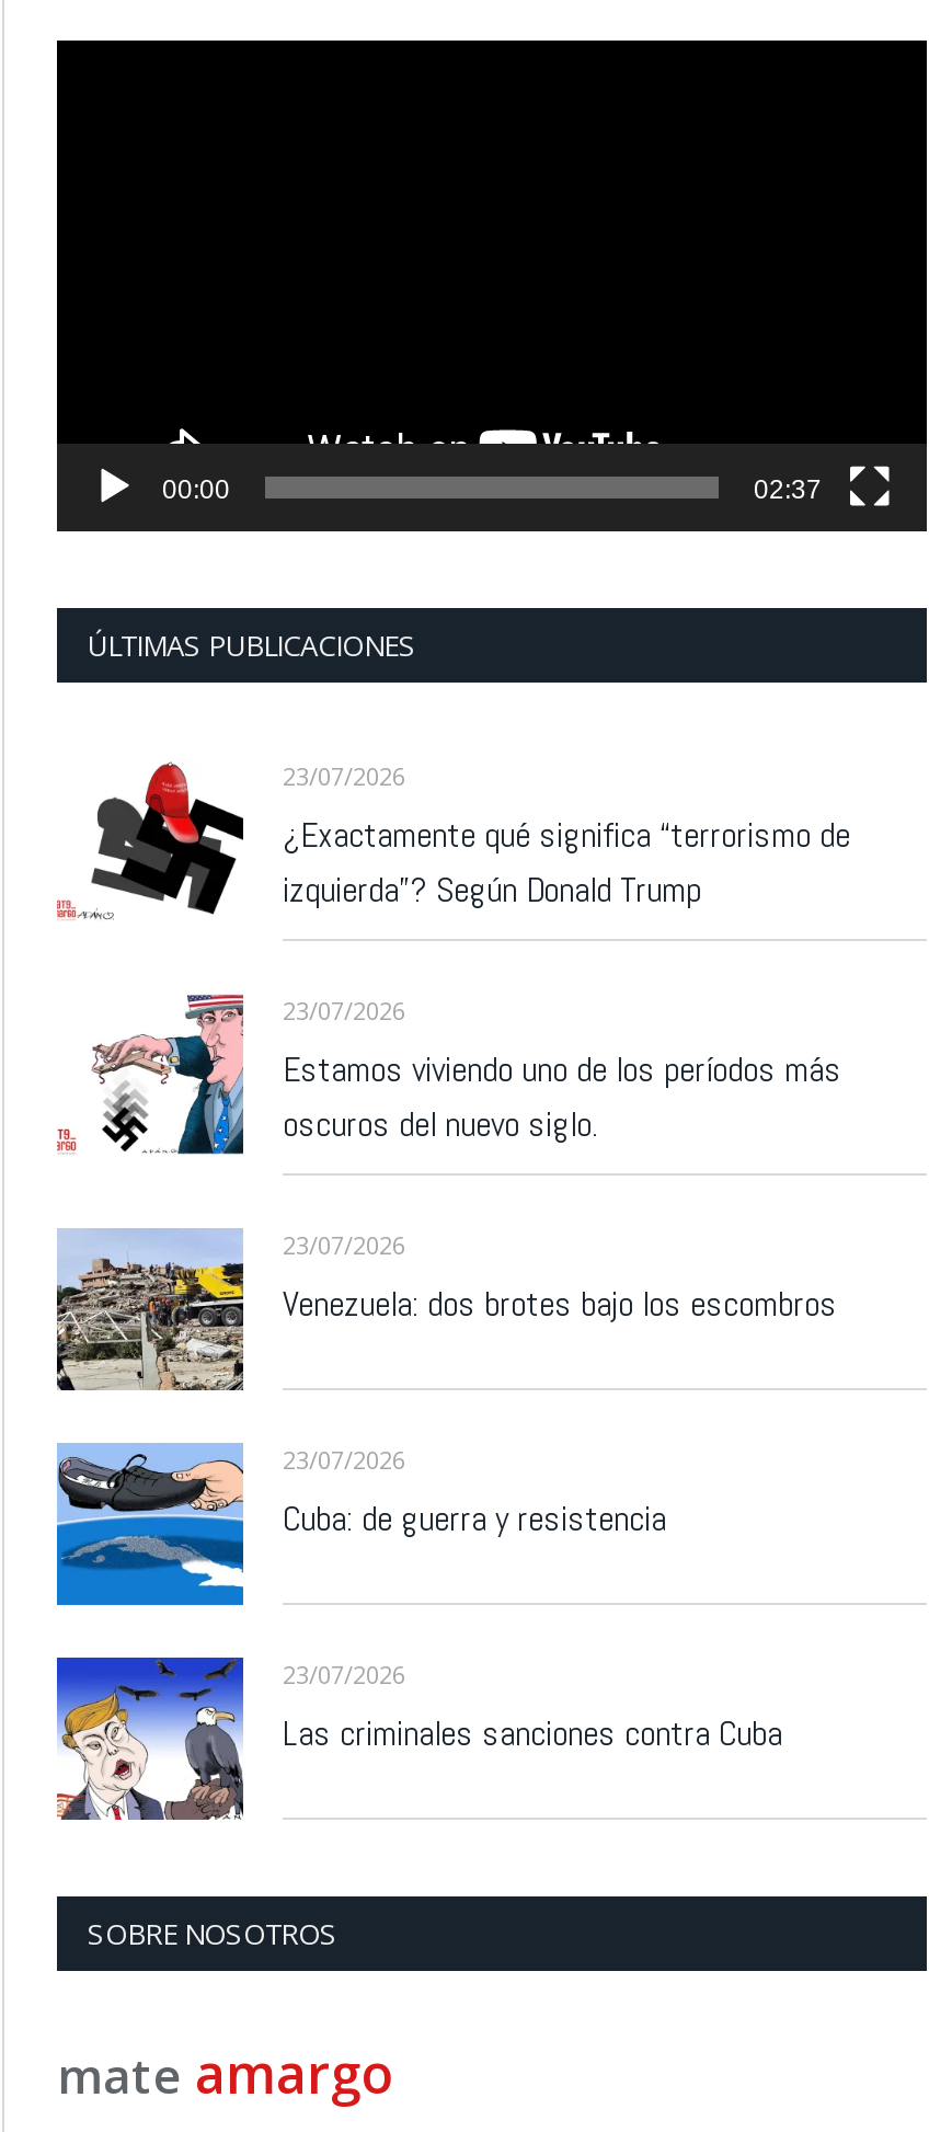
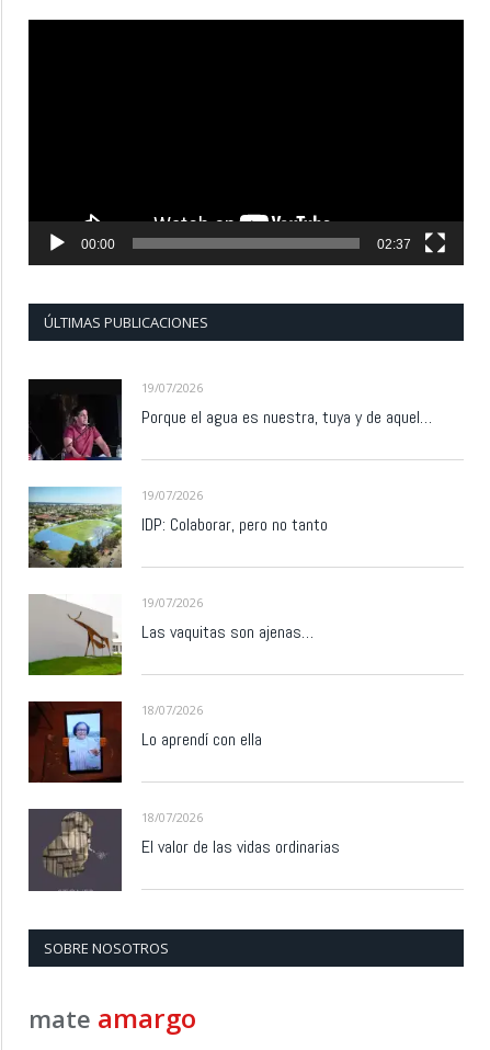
- [image]
- 23/07/2026
- ¿Exactamente qué significa “terrorismo de
- izquierda”? Según Donald Trump
+ [image]
+ 19/07/2026
+ Porque el agua es nuestra, tuya y de aquel…

- [image]
- 23/07/2026
- Estamos viviendo uno de los períodos más
- oscuros del nuevo siglo.
+ [image]
+ 19/07/2026
+ IDP: Colaborar, pero no tanto

- [image]
- 23/07/2026
- Venezuela: dos brotes bajo los escombros
+ [image]
+ 19/07/2026
+ Las vaquitas son ajenas…

- [image]
- 23/07/2026
- Cuba: de guerra y resistencia
+ [image]
+ 18/07/2026
+ Lo aprendí con ella

- [image]
- 23/07/2026
- Las criminales sanciones contra Cuba
+ [image]
+ 18/07/2026
+ El valor de las vidas ordinarias
